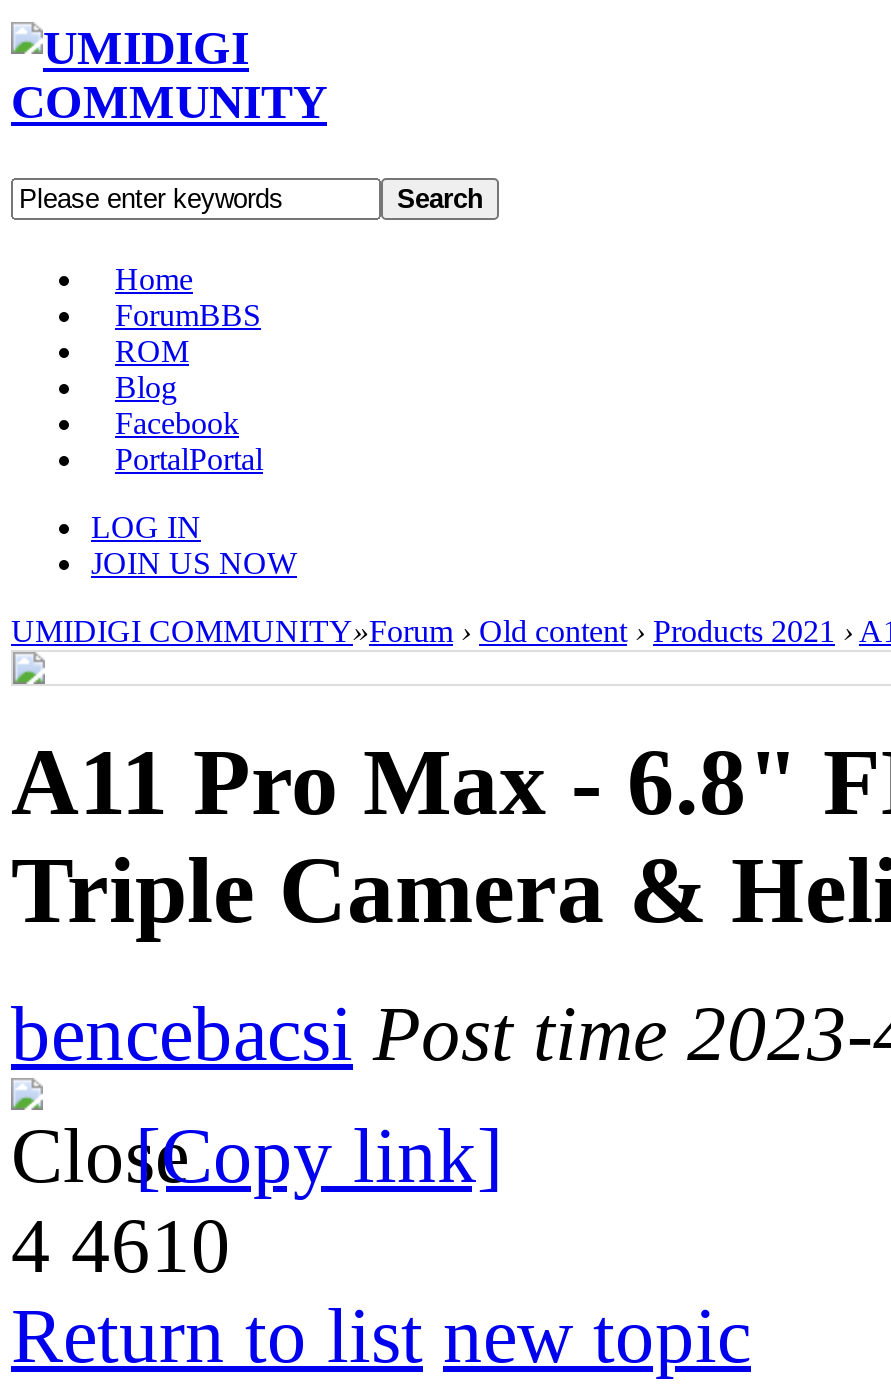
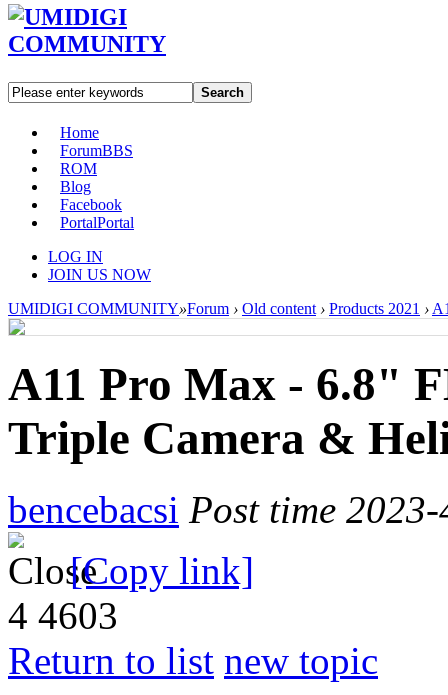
- 4 4610
+ 4 4603
